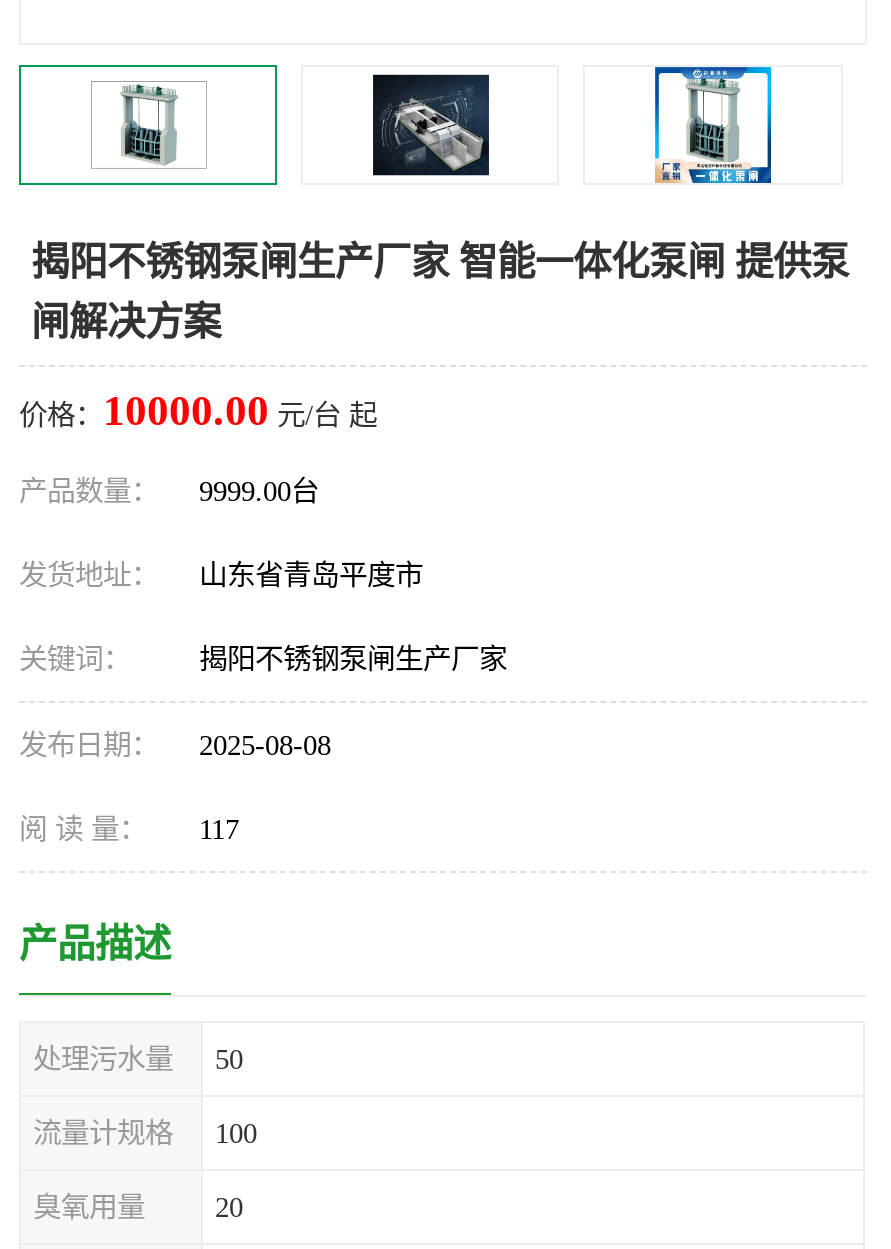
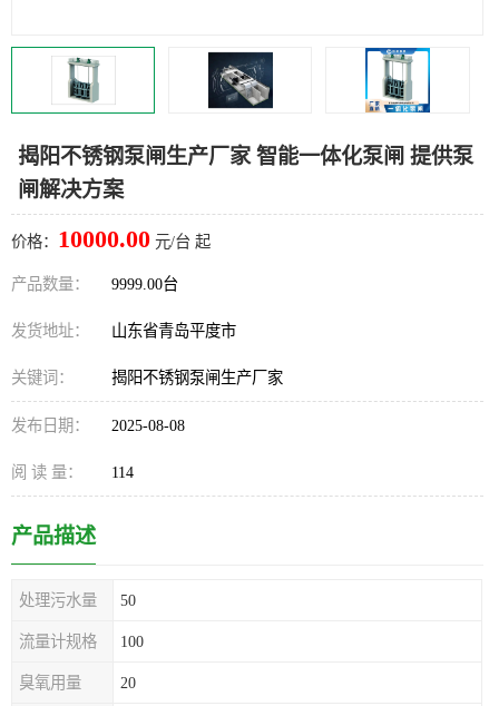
- 阅 读 量： 117
+ 阅 读 量： 114
